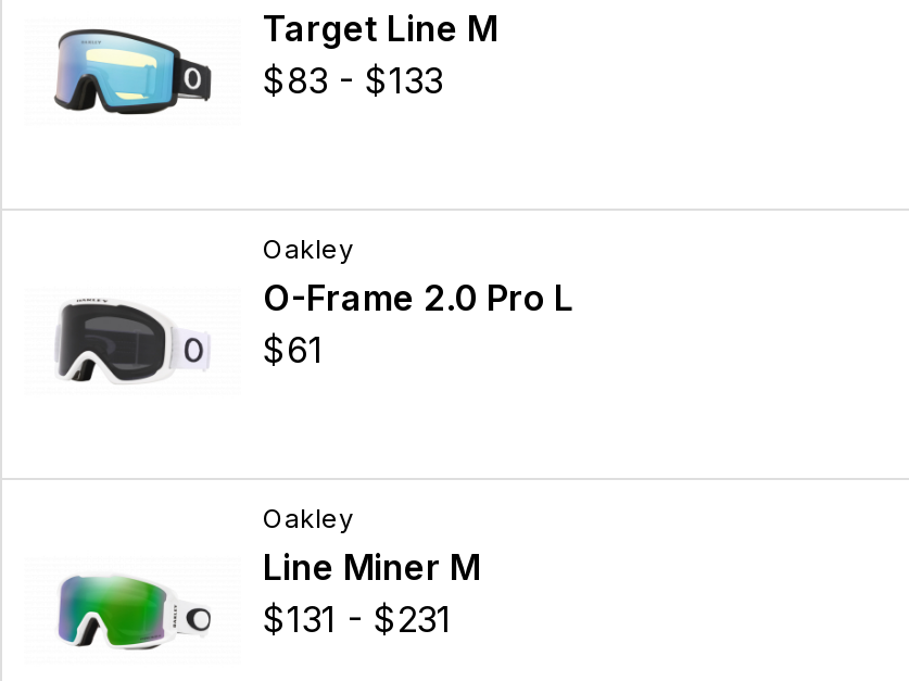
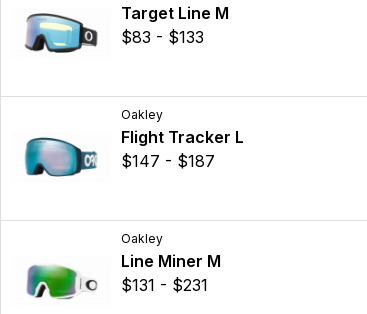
- [image]
- O-Frame 2.0 Pro L
- $61
+ [image]
+ Flight Tracker L
+ $147 - $187
